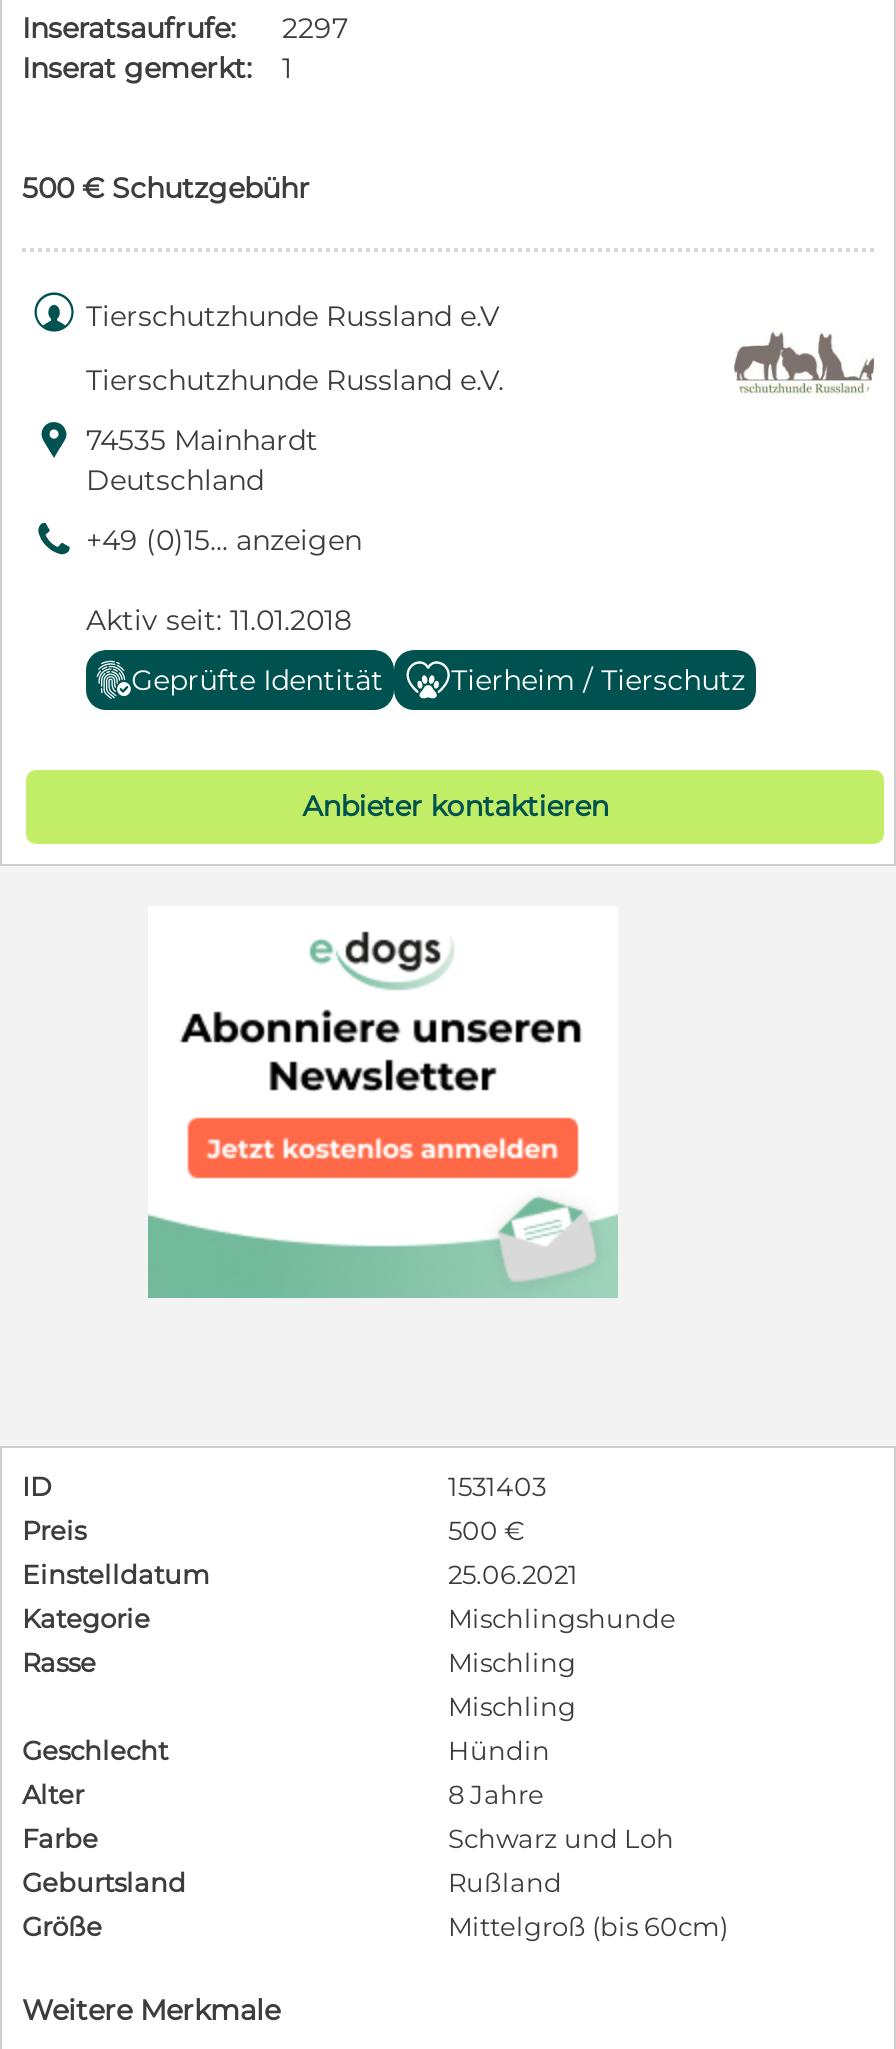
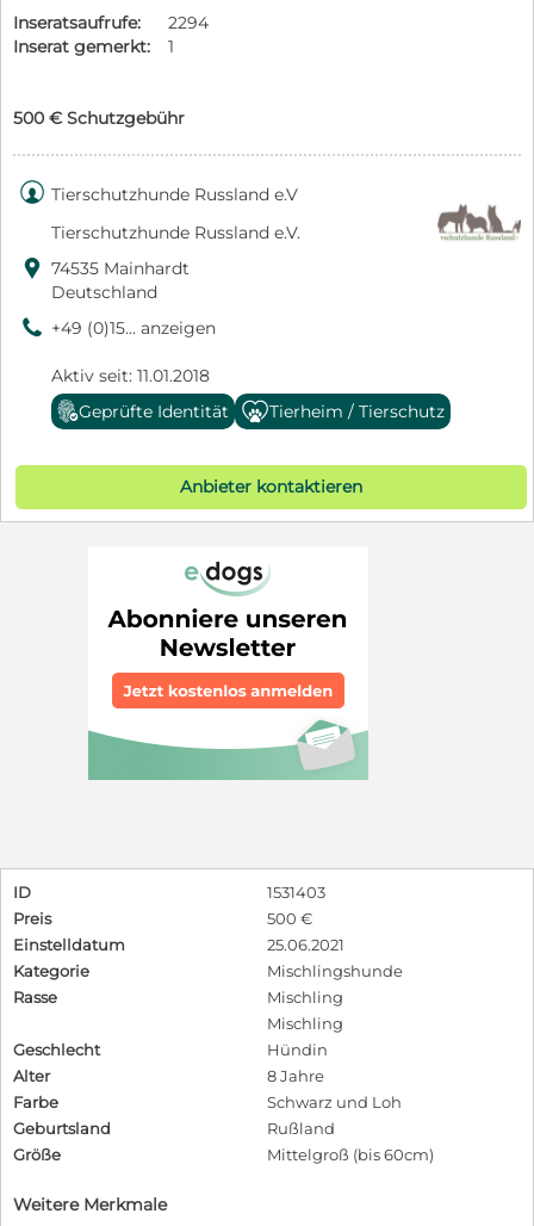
- Inseratsaufrufe: 2297
+ Inseratsaufrufe: 2294
